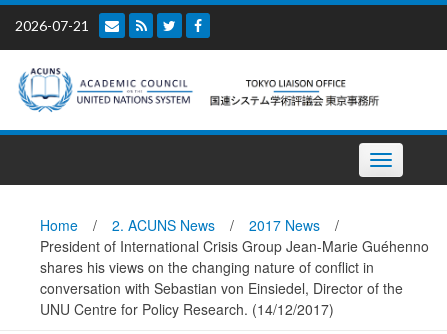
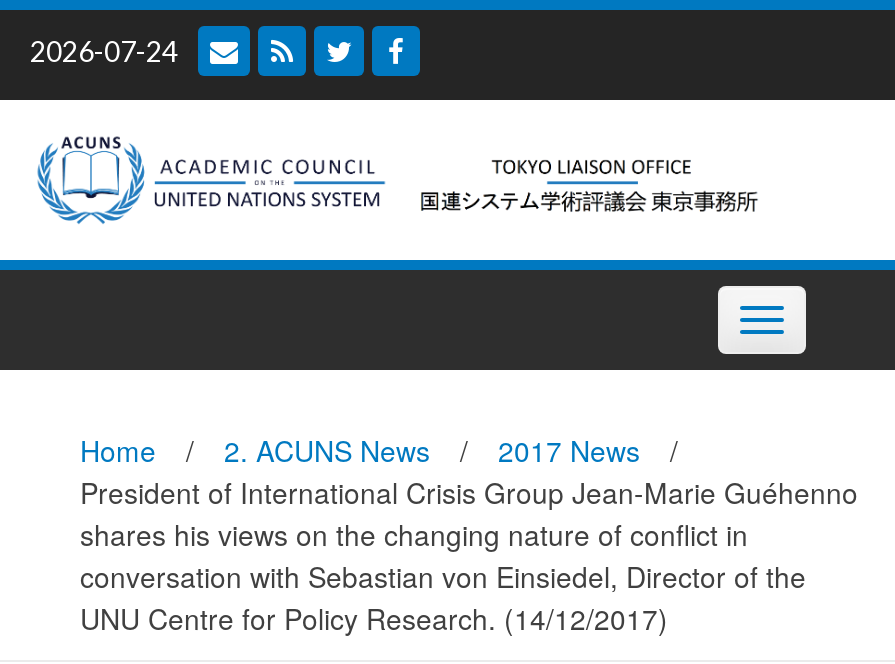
- 2026-07-21
+ 2026-07-24
